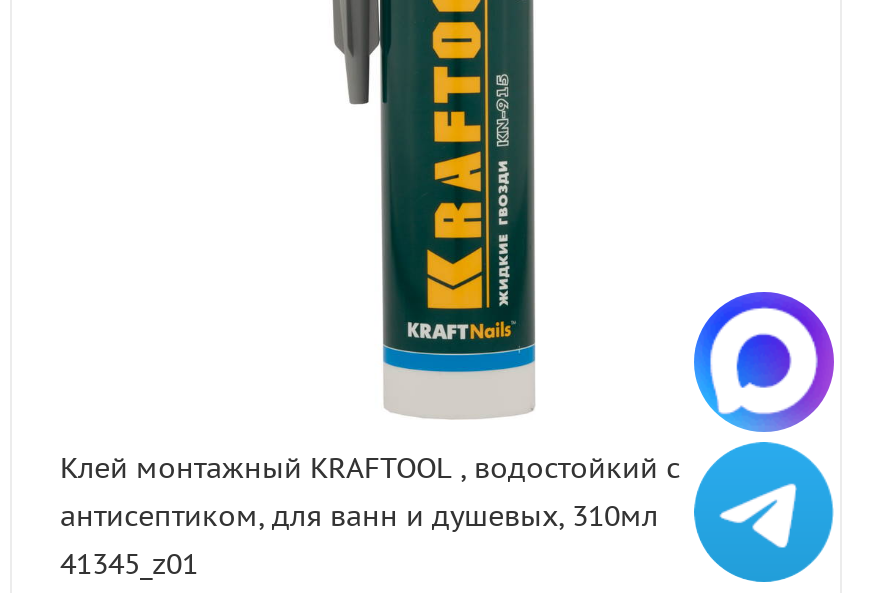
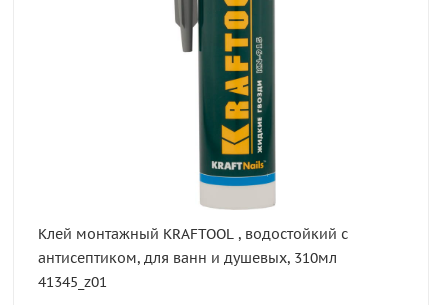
- [image]
